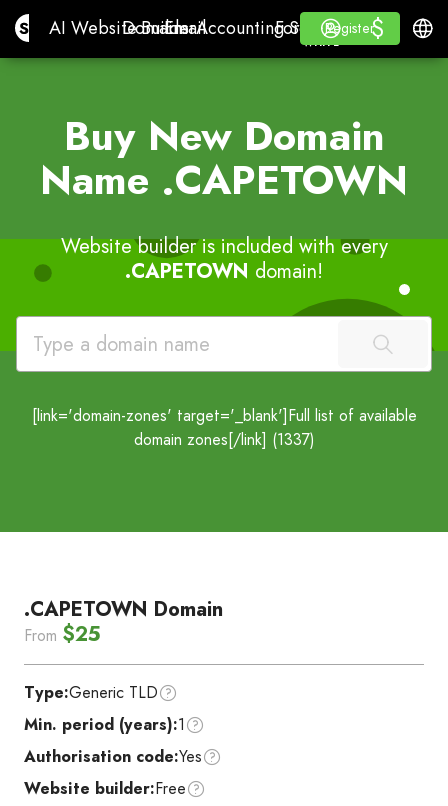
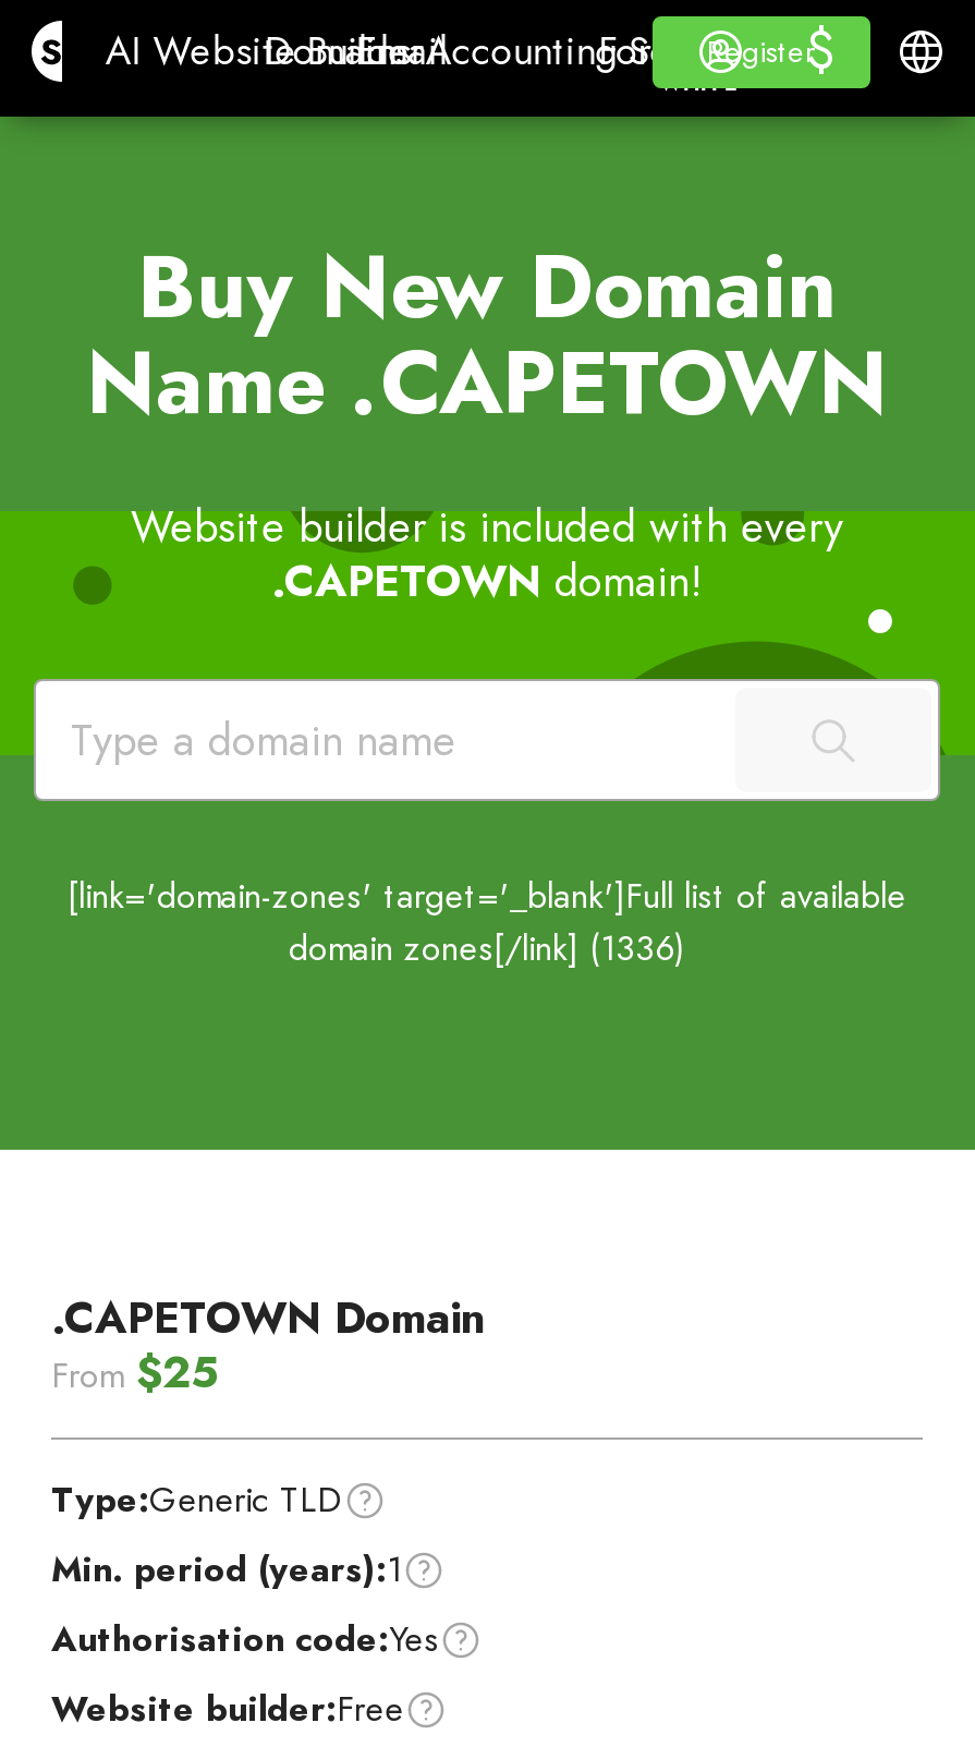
- domain zones[/link] (1337)
+ domain zones[/link] (1336)
